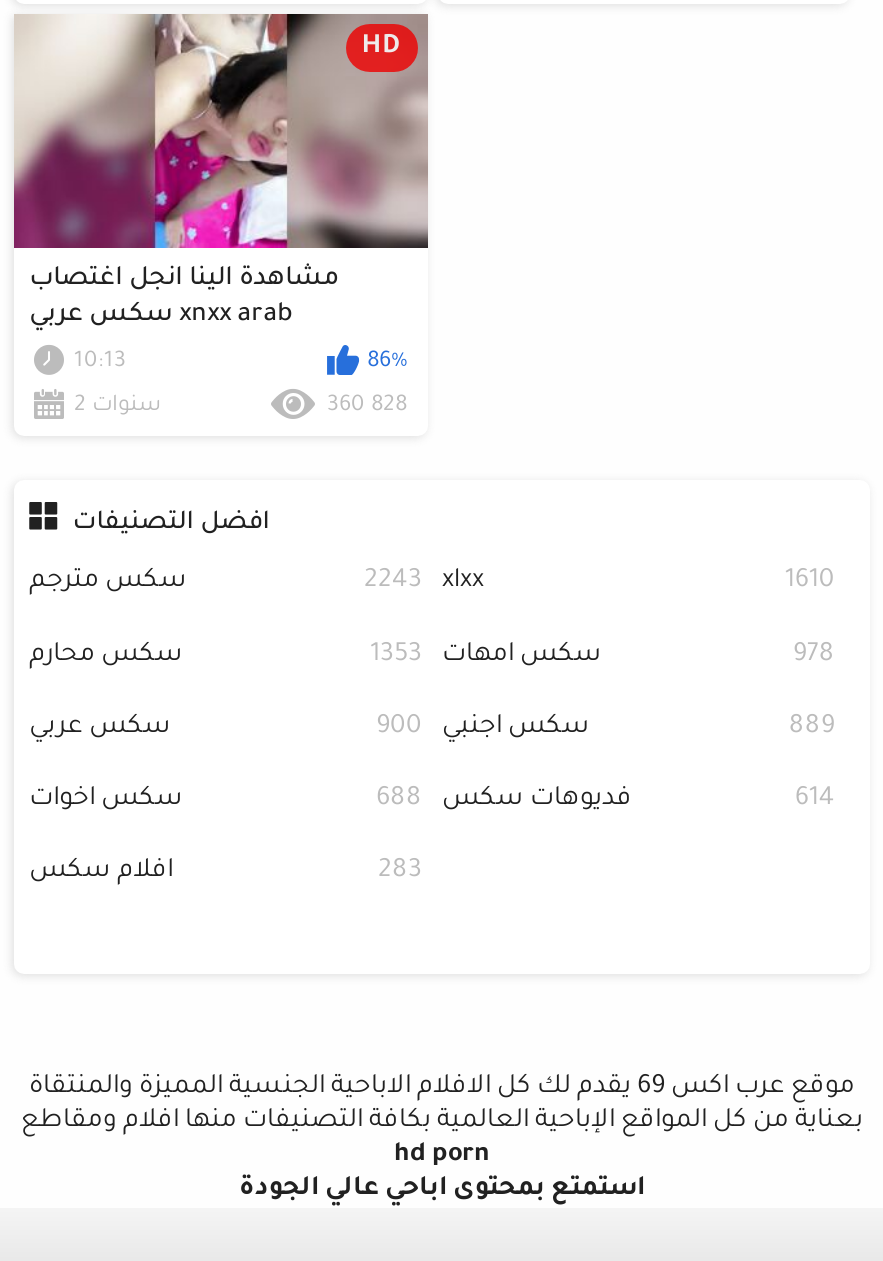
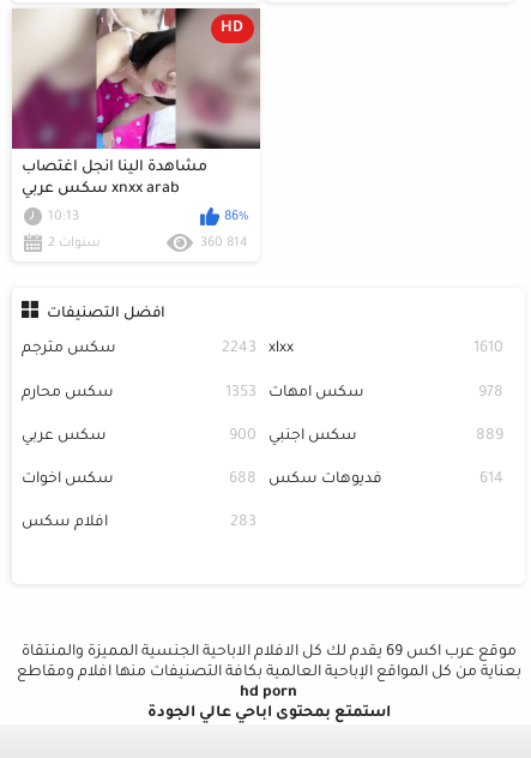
- 360 828
+ 360 814
